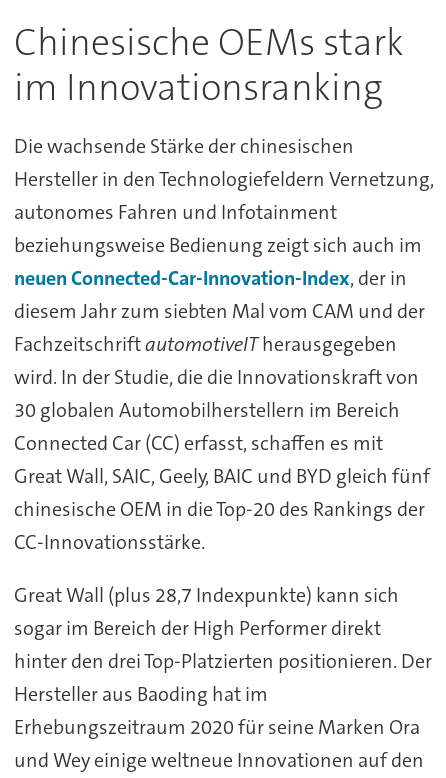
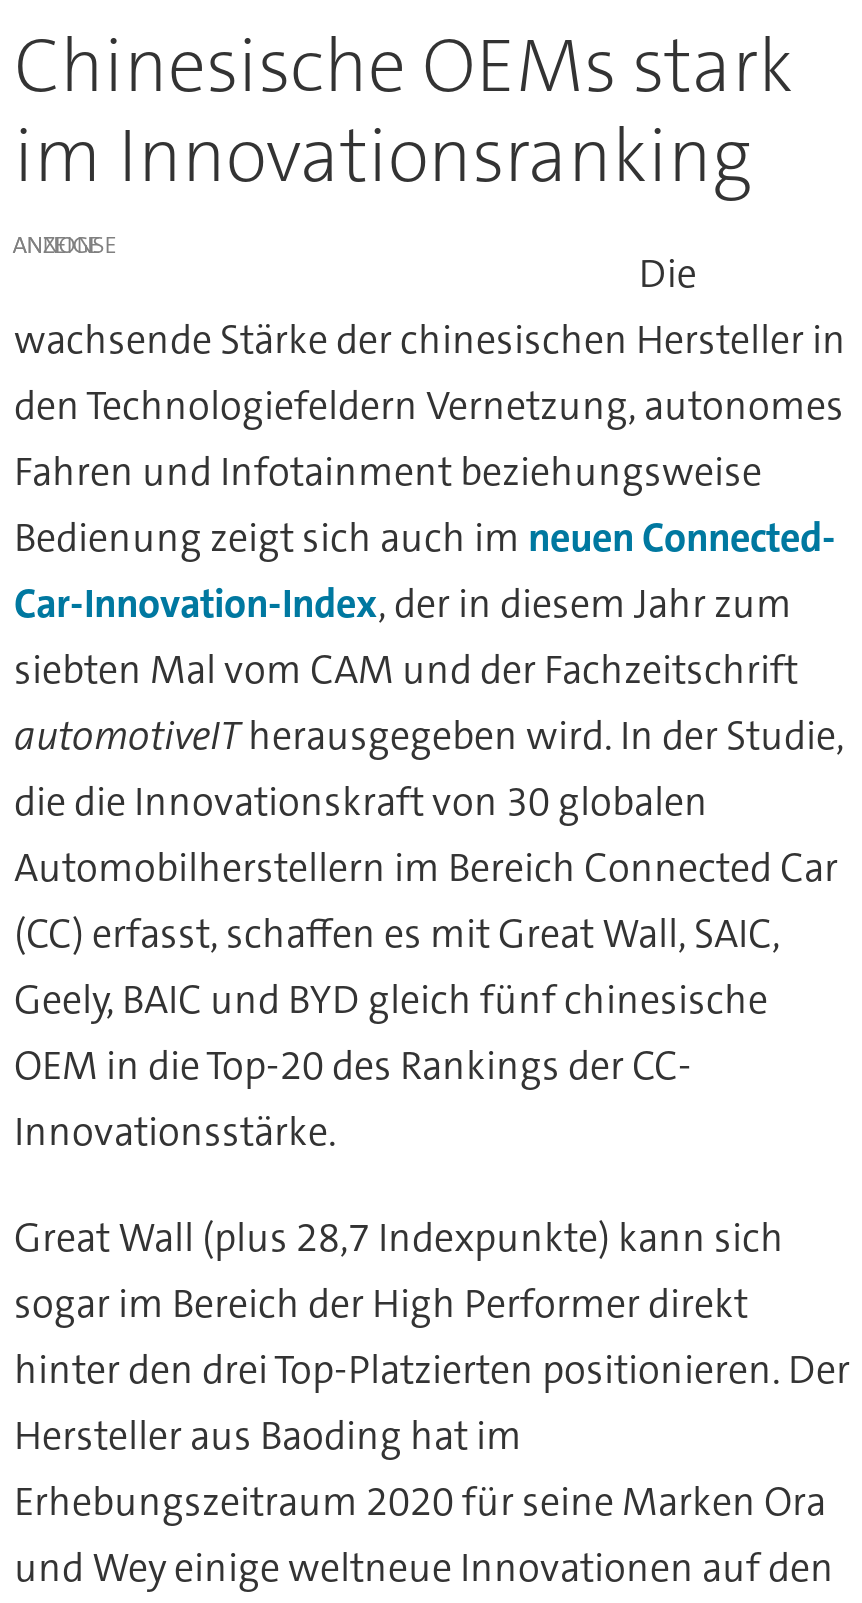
- Die wachsende Stärke der chinesischen
- Hersteller in den Technologiefeldern Vernetzung,
- autonomes Fahren und Infotainment
- beziehungsweise Bedienung zeigt sich auch im
- neuen Connected-Car-Innovation-Index, der in
- diesem Jahr zum siebten Mal vom CAM und der
- Fachzeitschrift automotiveIT herausgegeben
- wird. In der Studie, die die Innovationskraft von
- 30 globalen Automobilherstellern im Bereich
- Connected Car (CC) erfasst, schaffen es mit
- Great Wall, SAIC, Geely, BAIC und BYD gleich fünf
- chinesische OEM in die Top-20 des Rankings der
- CC-Innovationsstärke.
+ ANZEIGE
+ Die
+ wachsende Stärke der chinesischen Hersteller in
+ den Technologiefeldern Vernetzung, autonomes
+ Fahren und Infotainment beziehungsweise
+ Bedienung zeigt sich auch im neuen Connected-
+ Car-Innovation-Index, der in diesem Jahr zum
+ siebten Mal vom CAM und der Fachzeitschrift
+ automotiveITherausgegeben wird. In der Studie,
+ die die Innovationskraft von 30 globalen
+ Automobilherstellern im Bereich Connected Car
+ (CC) erfasst, schaffen es mit Great Wall, SAIC,
+ Geely, BAIC und BYD gleich fünf chinesische
+ OEM in die Top-20 des Rankings der CC-
+ Innovationsstärke.
